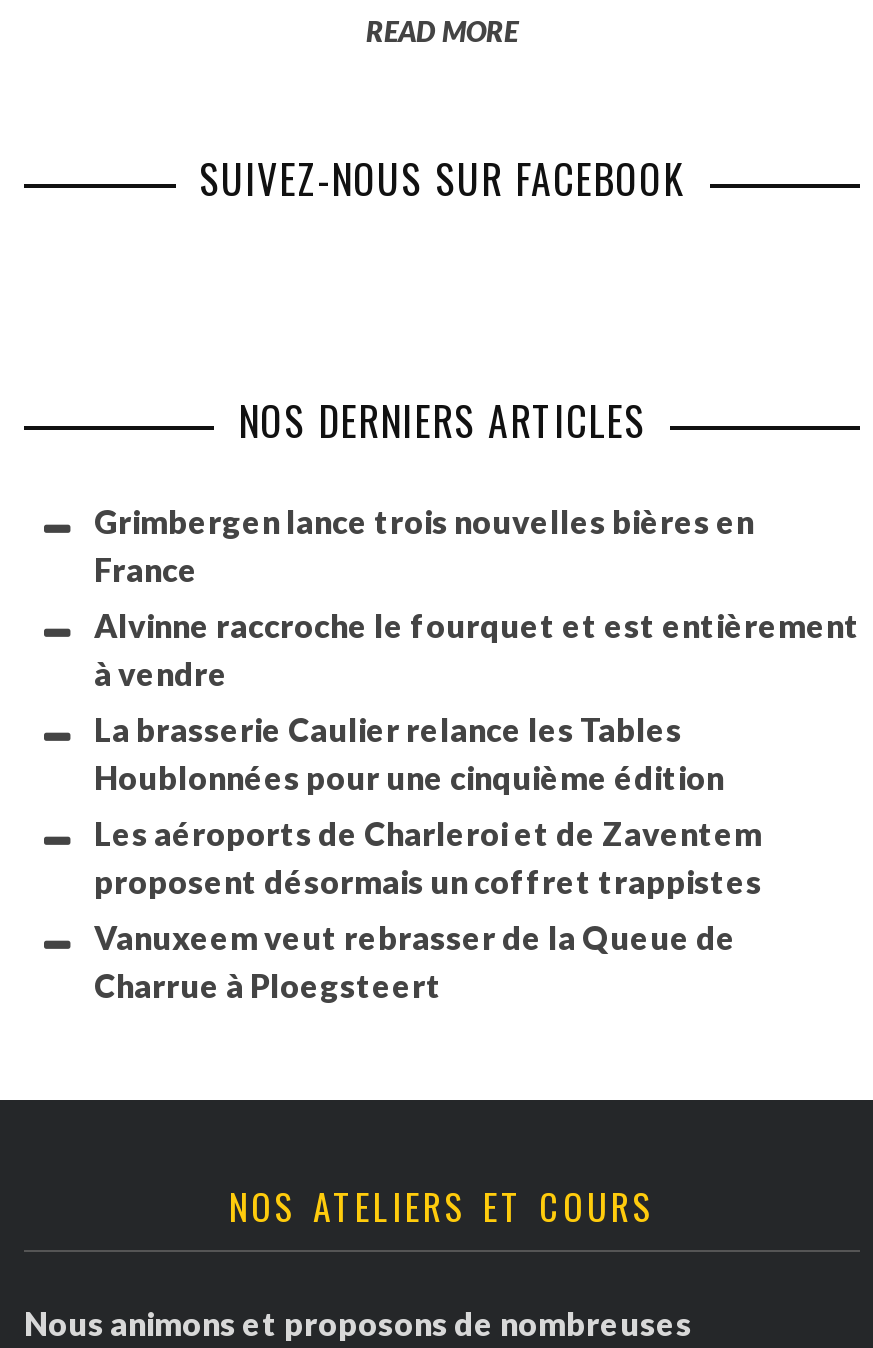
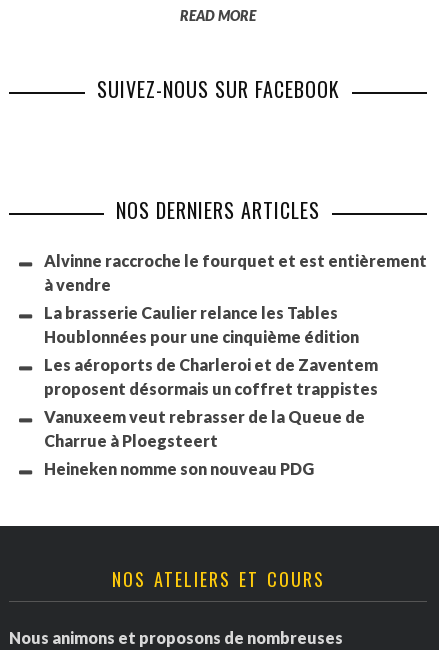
- Grimbergen lance trois nouvelles bières en
- France

moved up: Alvinne raccroche le fourquet et est entièrement | à vendre | La brasserie Caulier relance les Tables | Houblonnées pour une cinquième édition | Les aéroports de Charleroi et de Zaventem | proposent désormais un coffret trappistes | Vanuxeem veut rebrasser de la Queue de | Charrue à Ploegsteert

+ Heineken nomme son nouveau PDG
